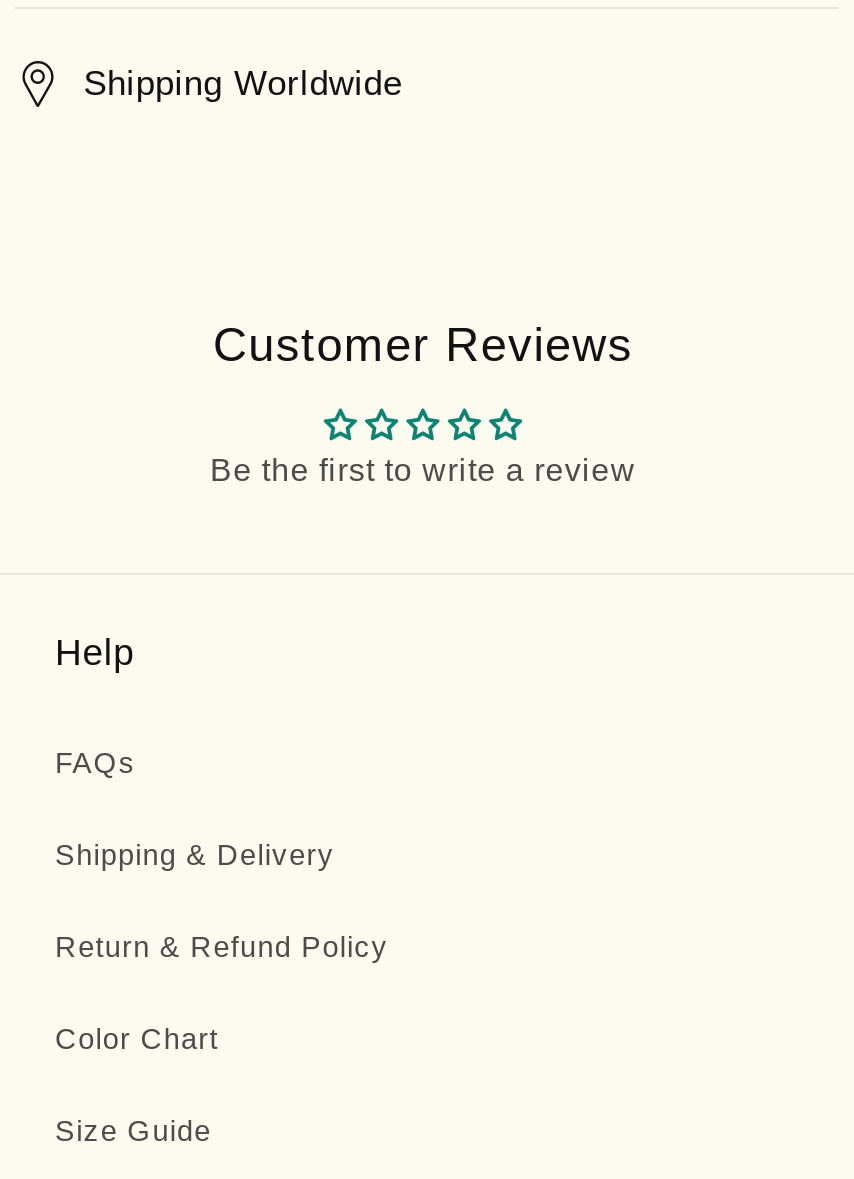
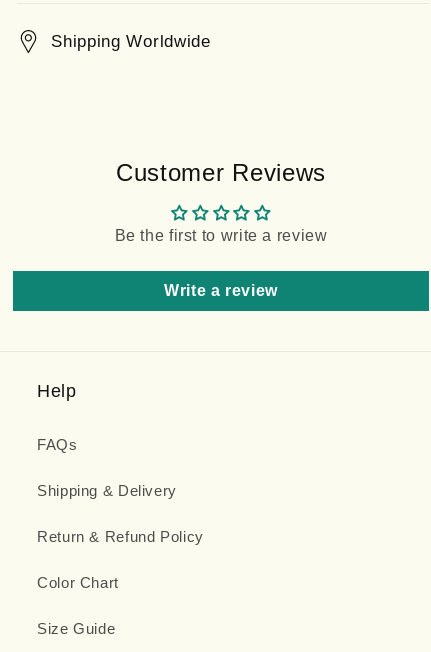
+ Write a review
